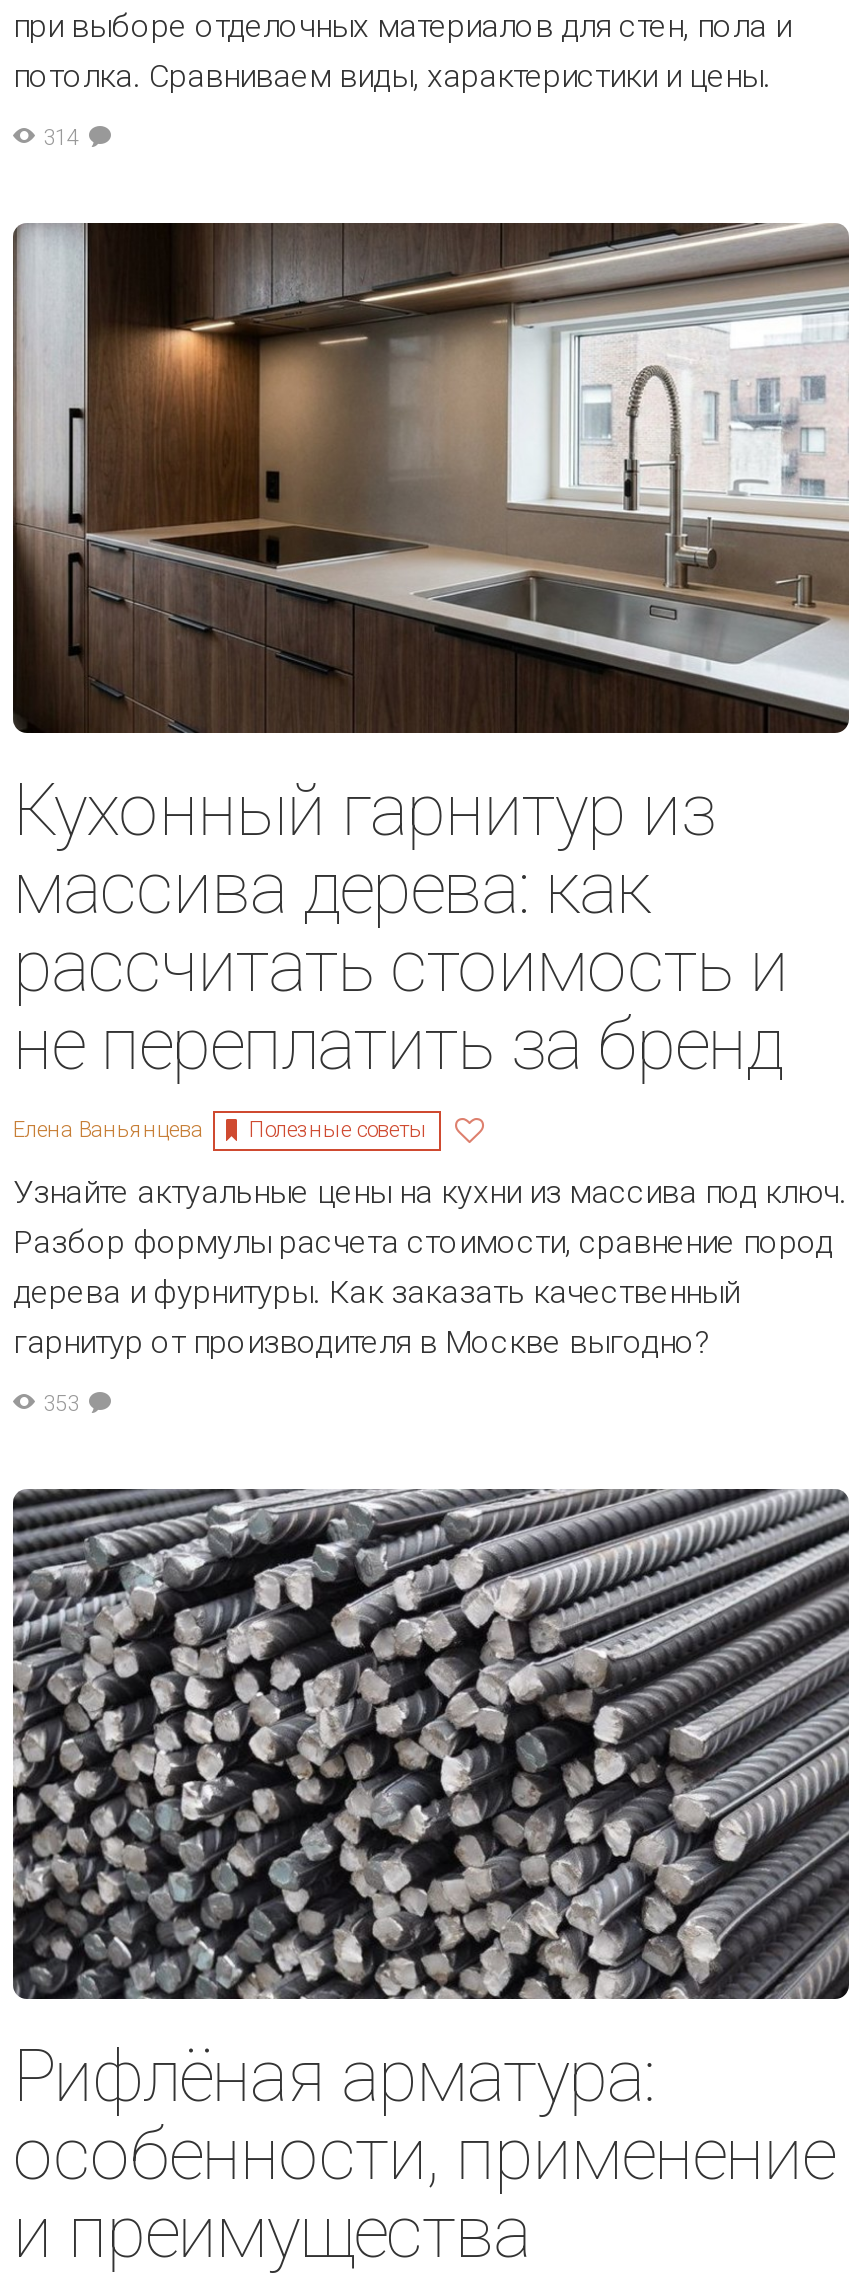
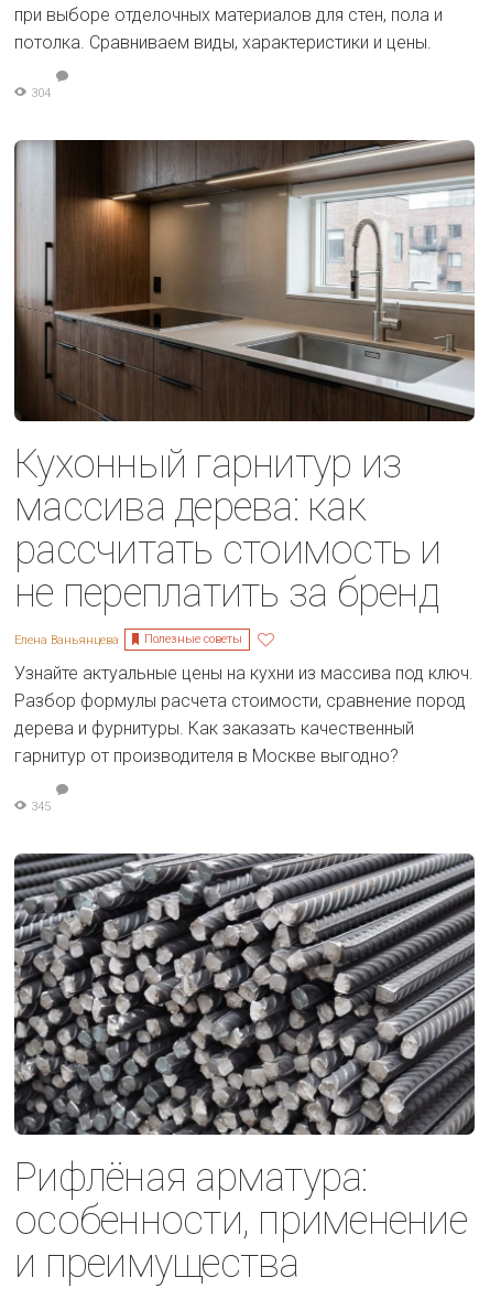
- 314
+ 304

- 353
+ 345
